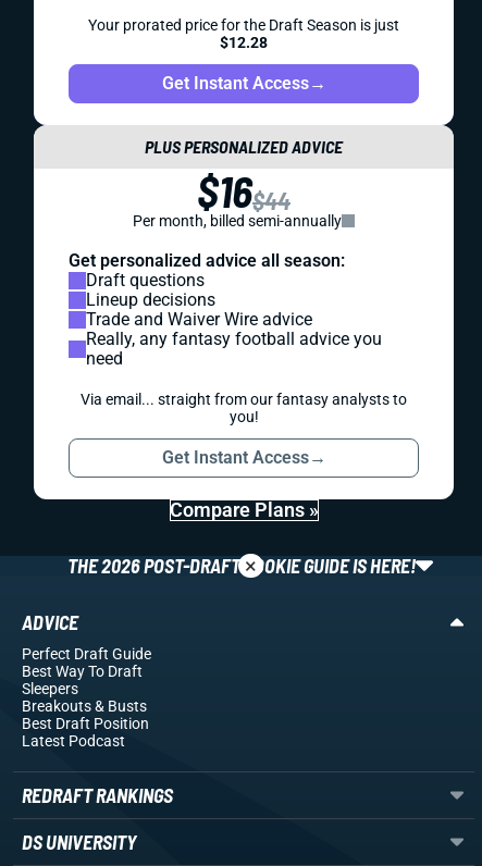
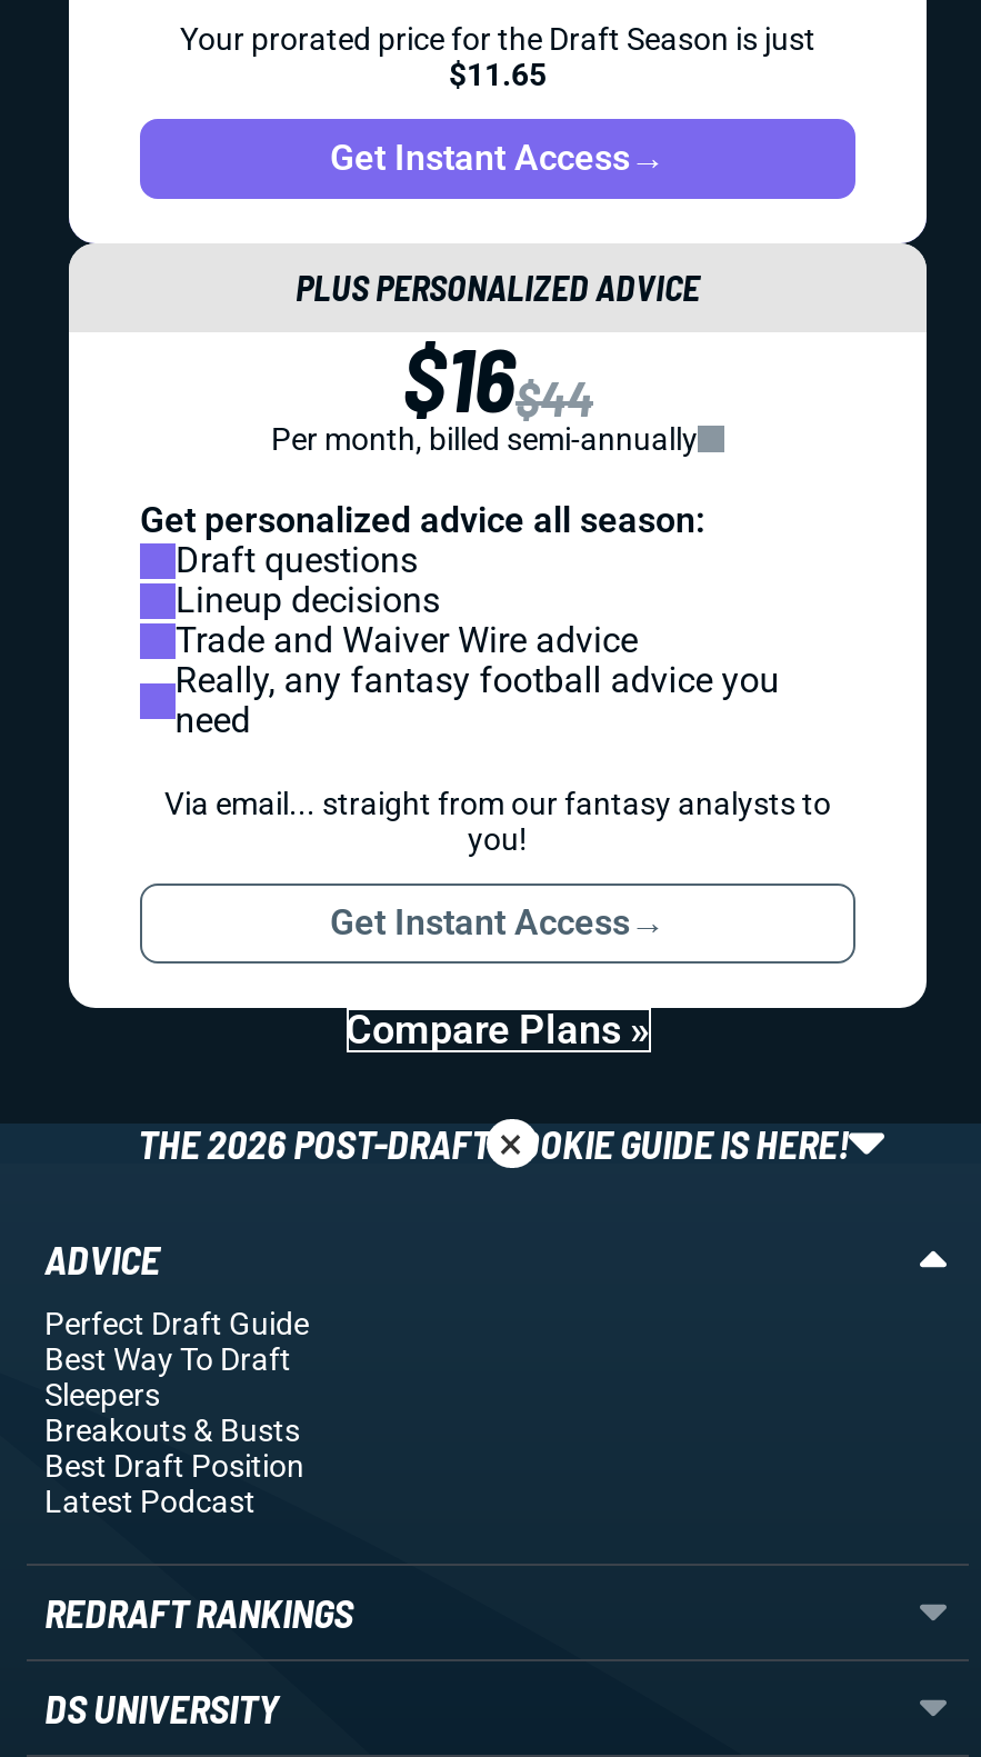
- $12.28
+ $11.65
